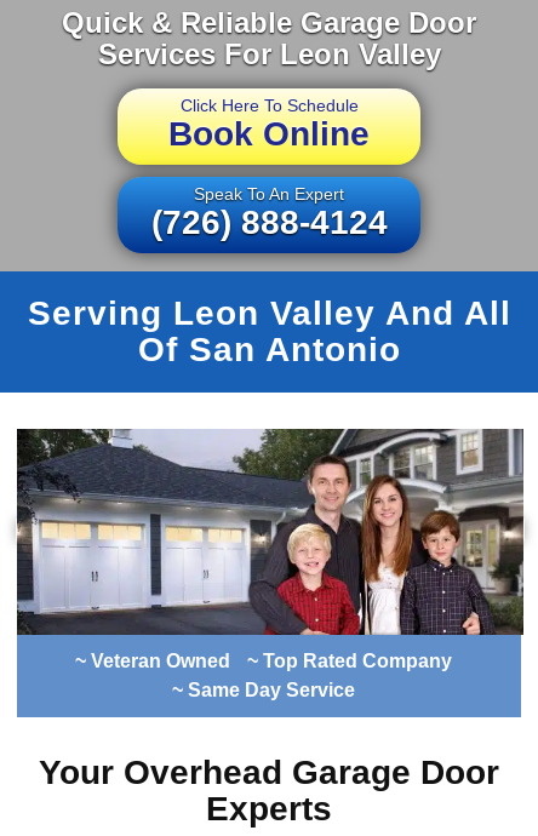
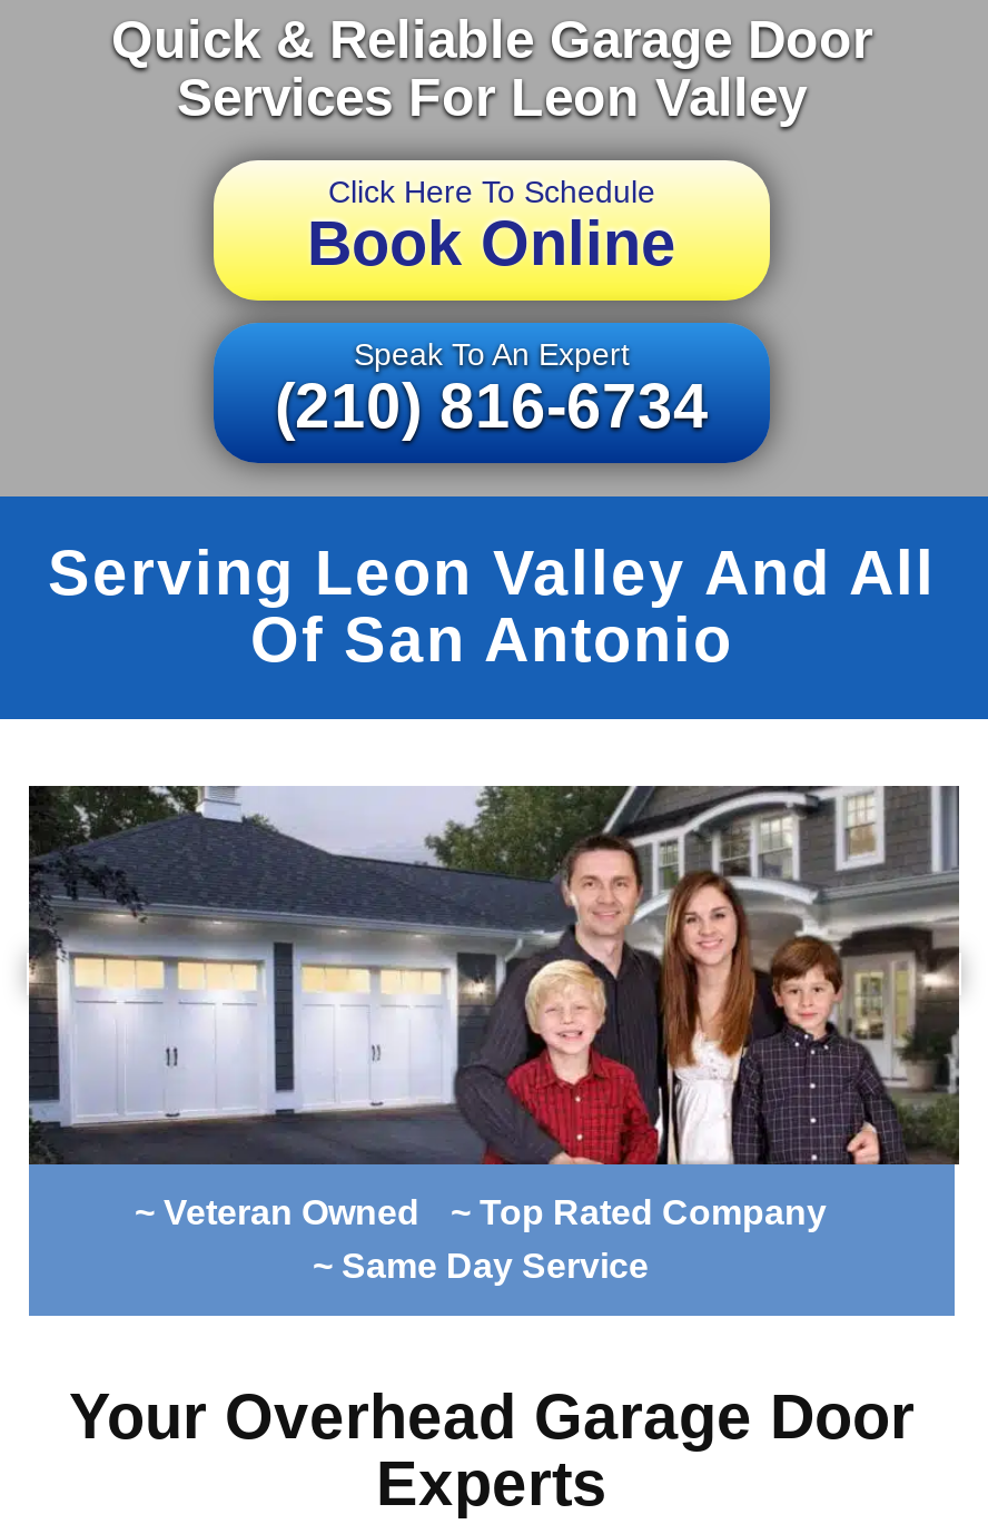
- (726) 888-4124
+ (210) 816-6734
